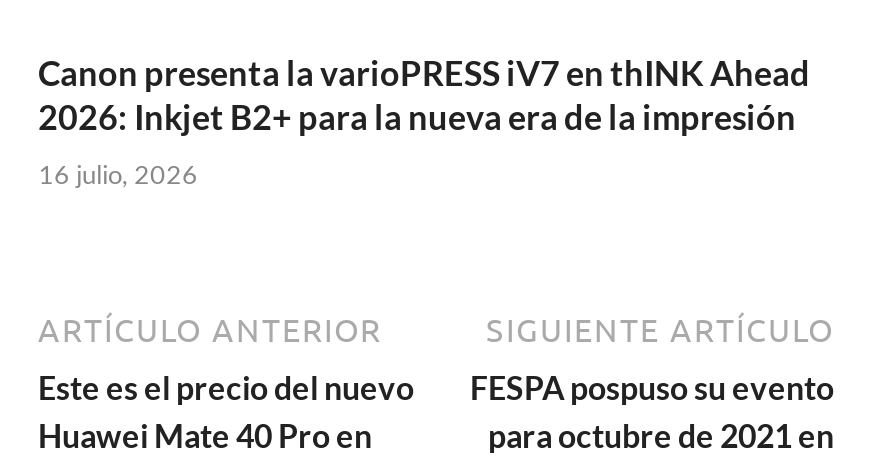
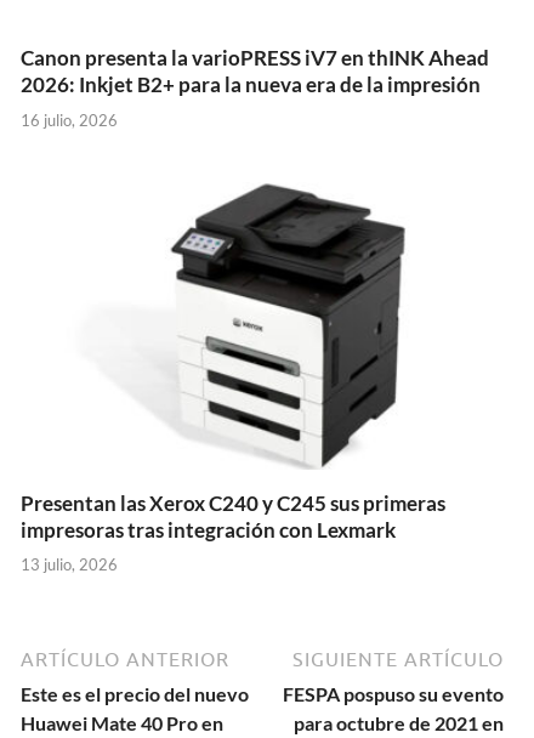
+ [image]
+ Presentan las Xerox C240 y C245 sus primeras
+ impresoras tras integración con Lexmark
+ 13 julio, 2026
